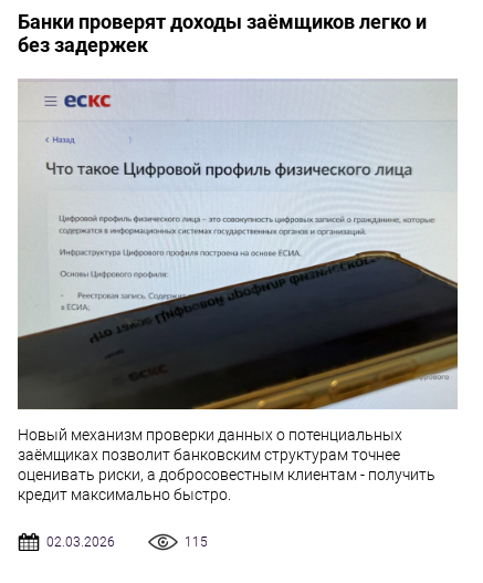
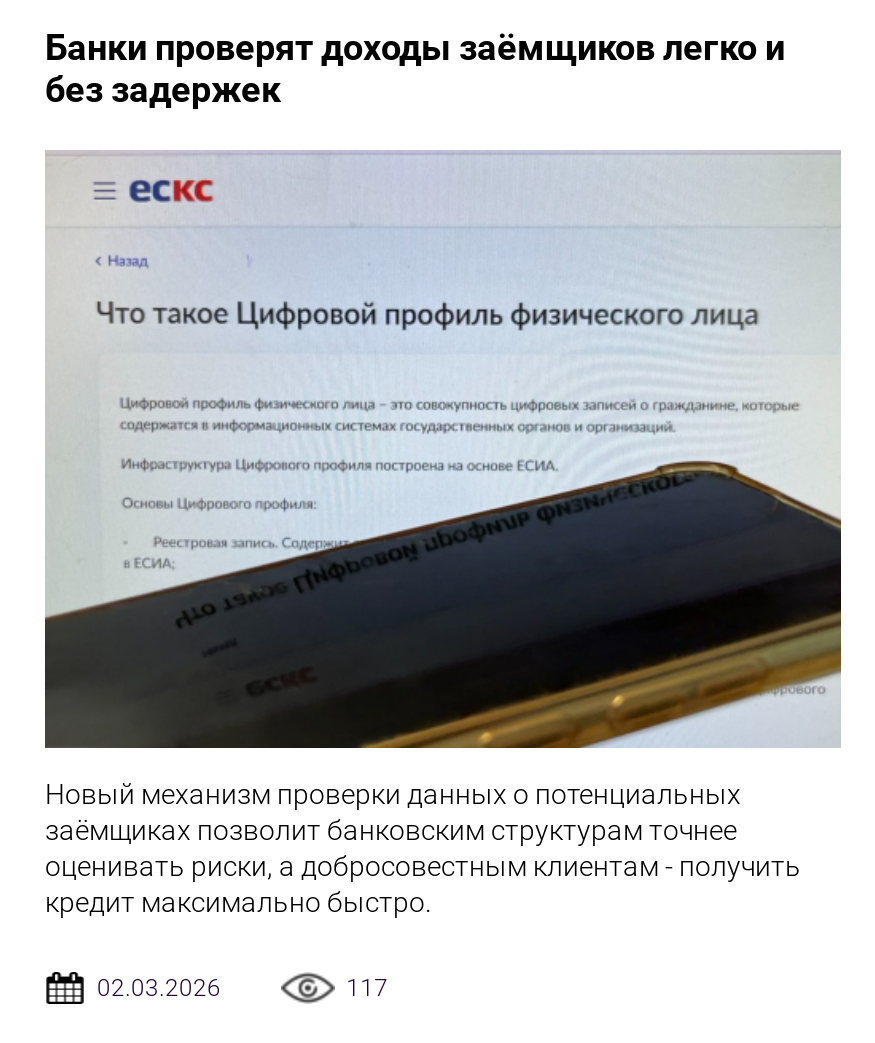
- 115
+ 117
